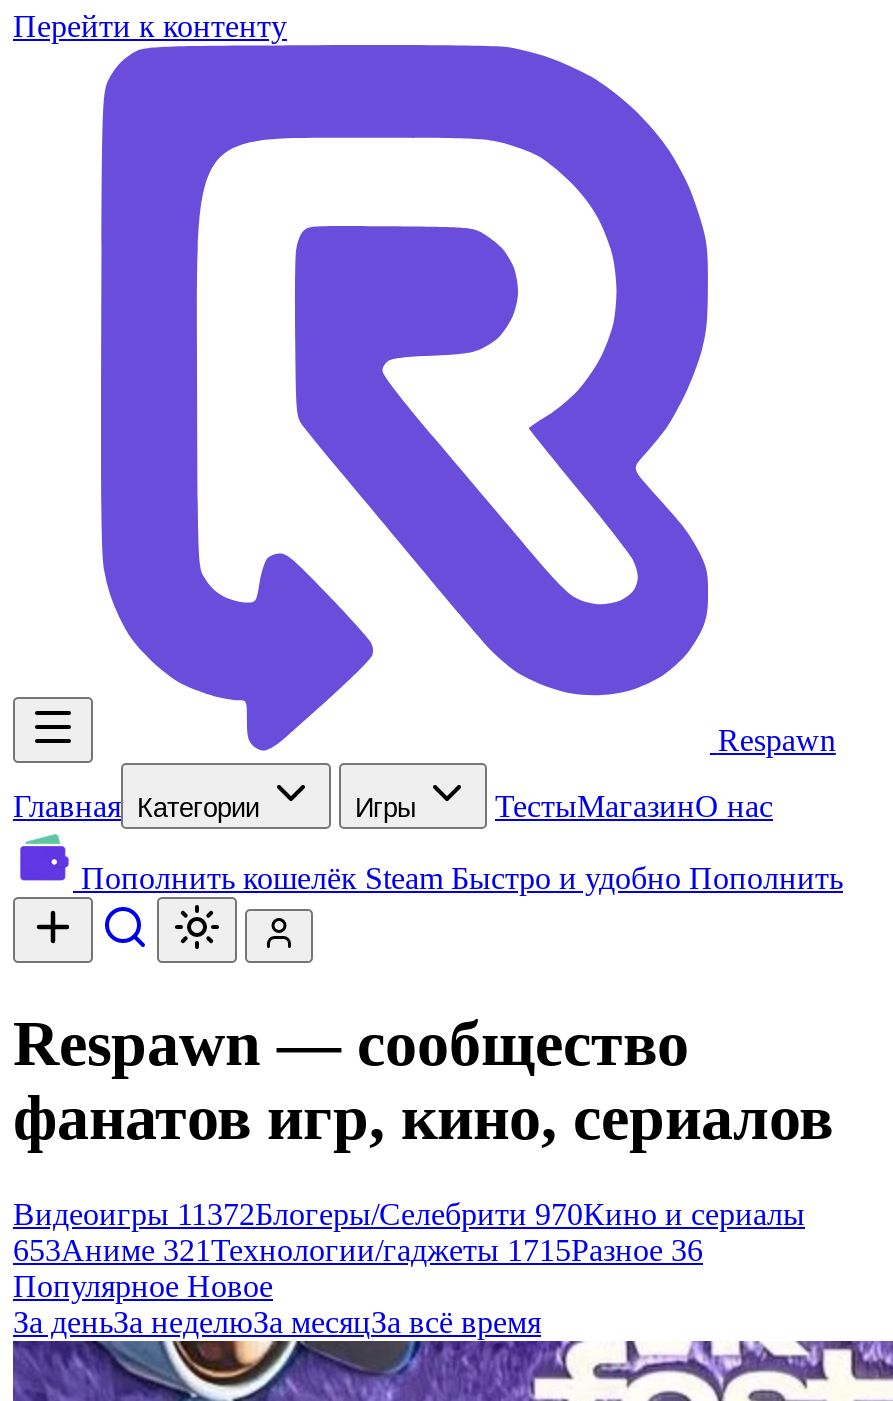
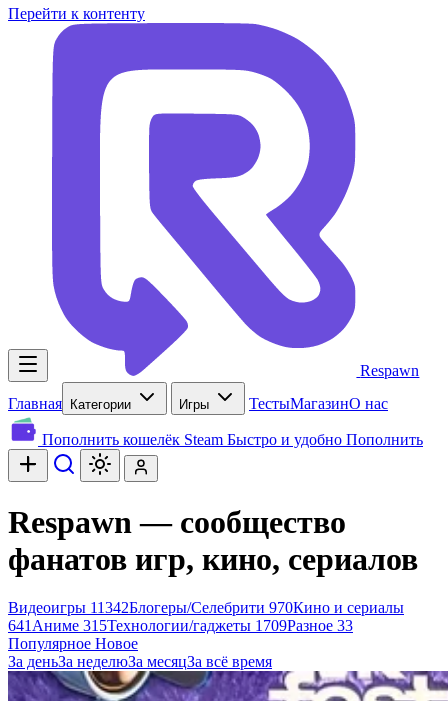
- Видеоигры 11372Блогеры/Селебрити 970Кино и сериалы
+ Видеоигры 11342Блогеры/Селебрити 970Кино и сериалы

- 653Аниме 321 Технологии/гаджеты 1715Разное 36
+ 641Аниме 315 Технологии/гаджеты 1709Разное 33
